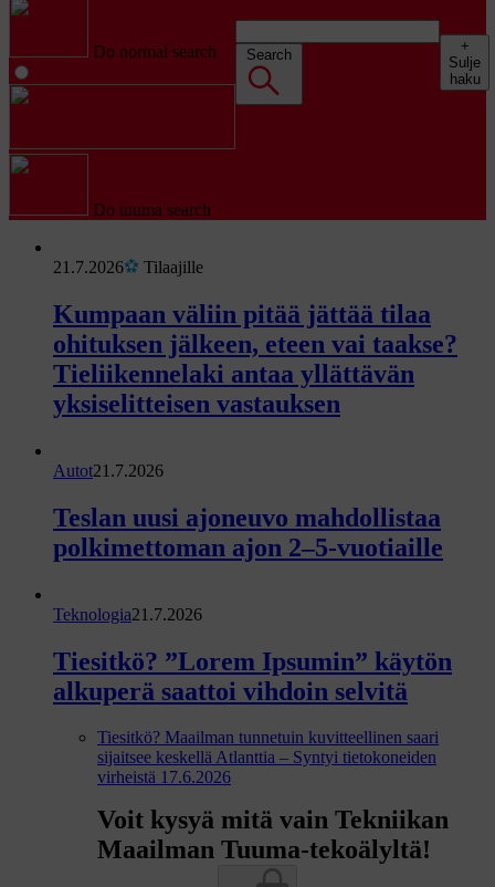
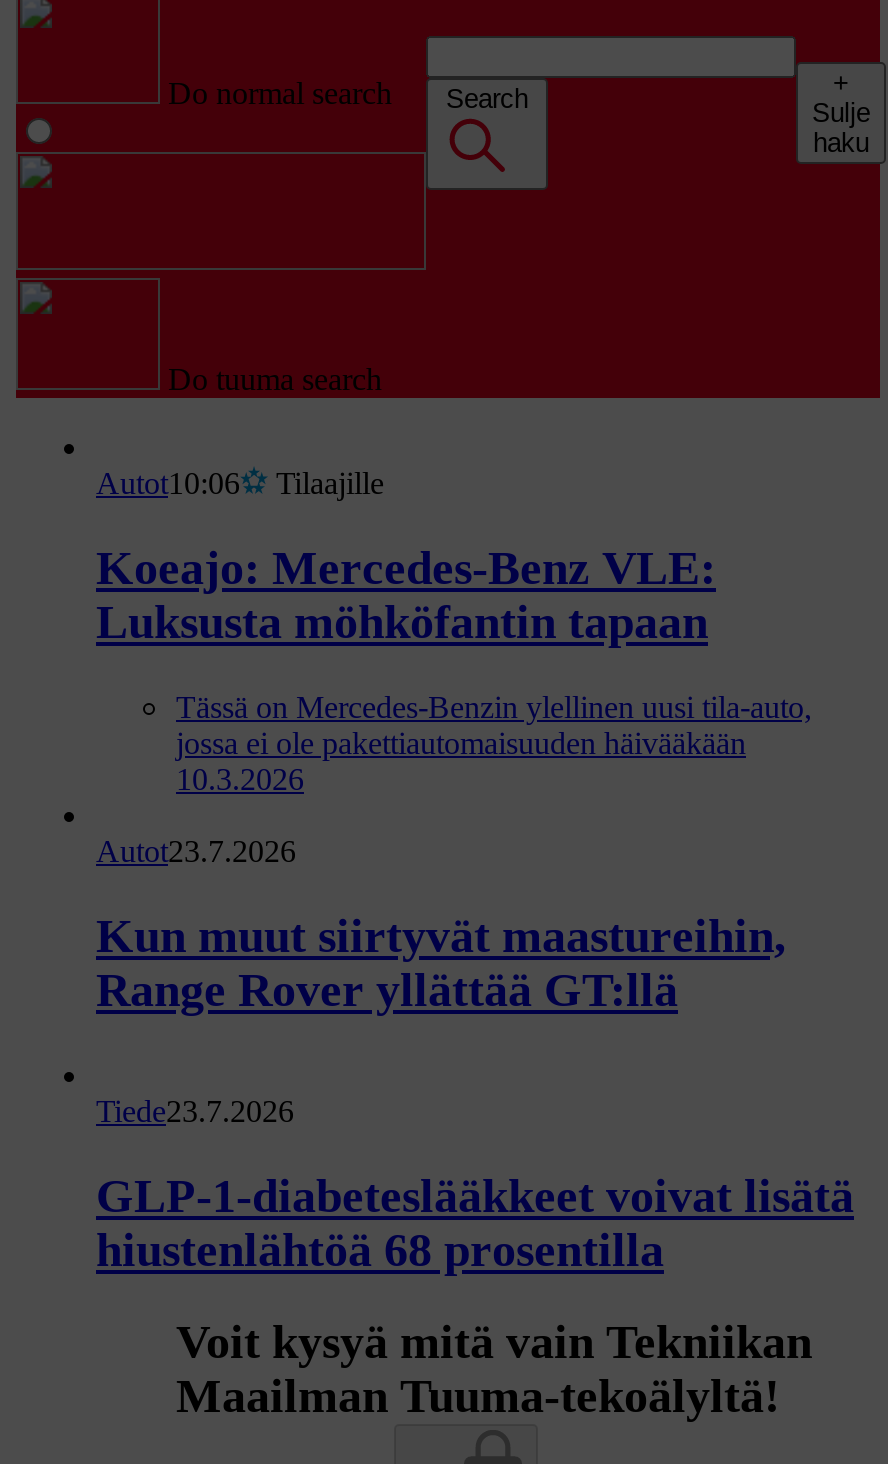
- 21.7.2026
+ Autot10:06

- Kumpaan väliin pitää jättää tilaa
- ohituksen jälkeen, eteen vai taakse?
- Tieliikennelaki antaa yllättävän
- yksiselitteisen vastauksen
+ Koeajo: Mercedes-Benz VLE:
+ Luksusta möhköfantin tapaan

- Autot21.7.2026
+ Tässä on Mercedes-Benzin ylellinen uusi tila-auto,
+ jossa ei ole pakettiautomaisuuden häivääkään
+ 10.3.2026

- Teslan uusi ajoneuvo mahdollistaa
- polkimettoman ajon 2–5-vuotiaille
+ Autot23.7.2026

- Teknologia21.7.2026
+ Kun muut siirtyvät maastureihin,
+ Range Rover yllättää GT:llä

- Tiesitkö? ”Lorem Ipsumin” käytön
- alkuperä saattoi vihdoin selvitä
+ Tiede23.7.2026

- Tiesitkö? Maailman tunnetuin kuvitteellinen saari
- sijaitsee keskellä Atlanttia – Syntyi tietokoneiden
- virheistä 17.6.2026
+ GLP-1-diabeteslääkkeet voivat lisätä
+ hiustenlähtöä 68 prosentilla
